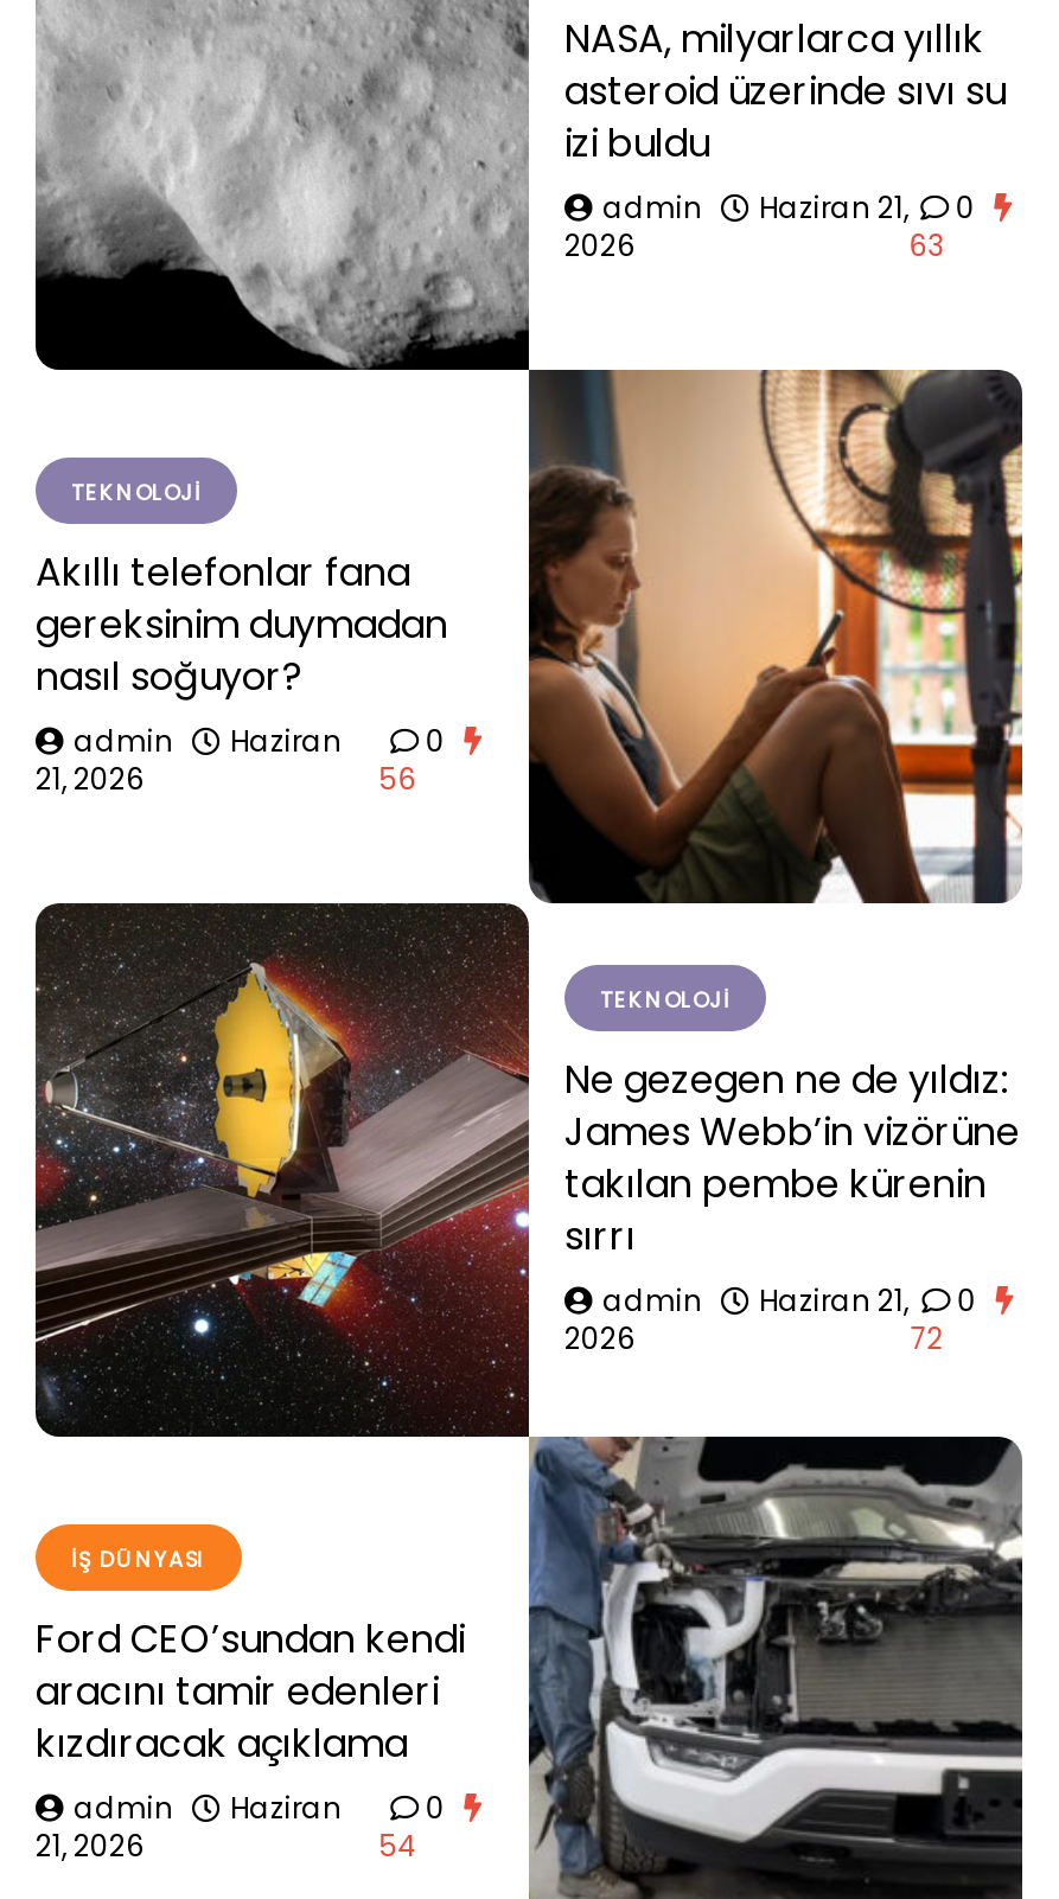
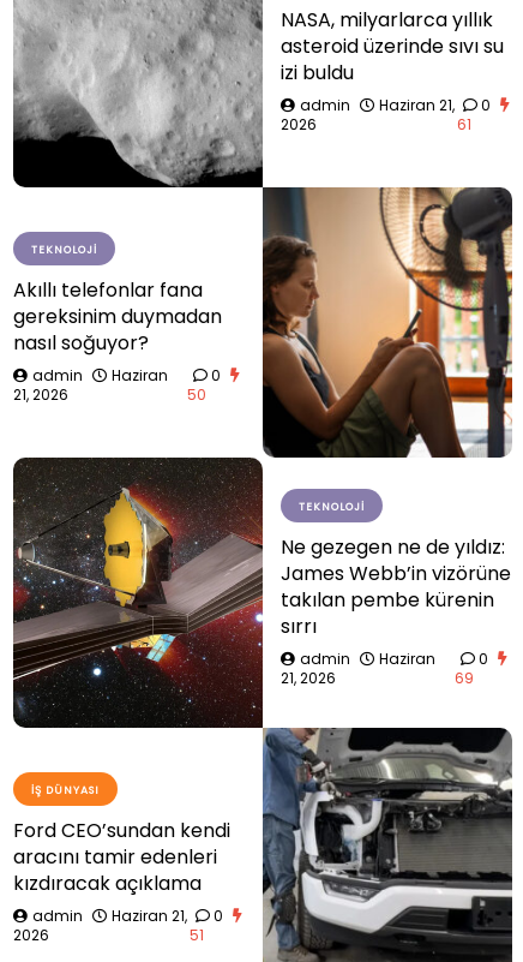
- 63
+ 61

- 56
+ 50

- 72
+ 69

- 54
+ 51
